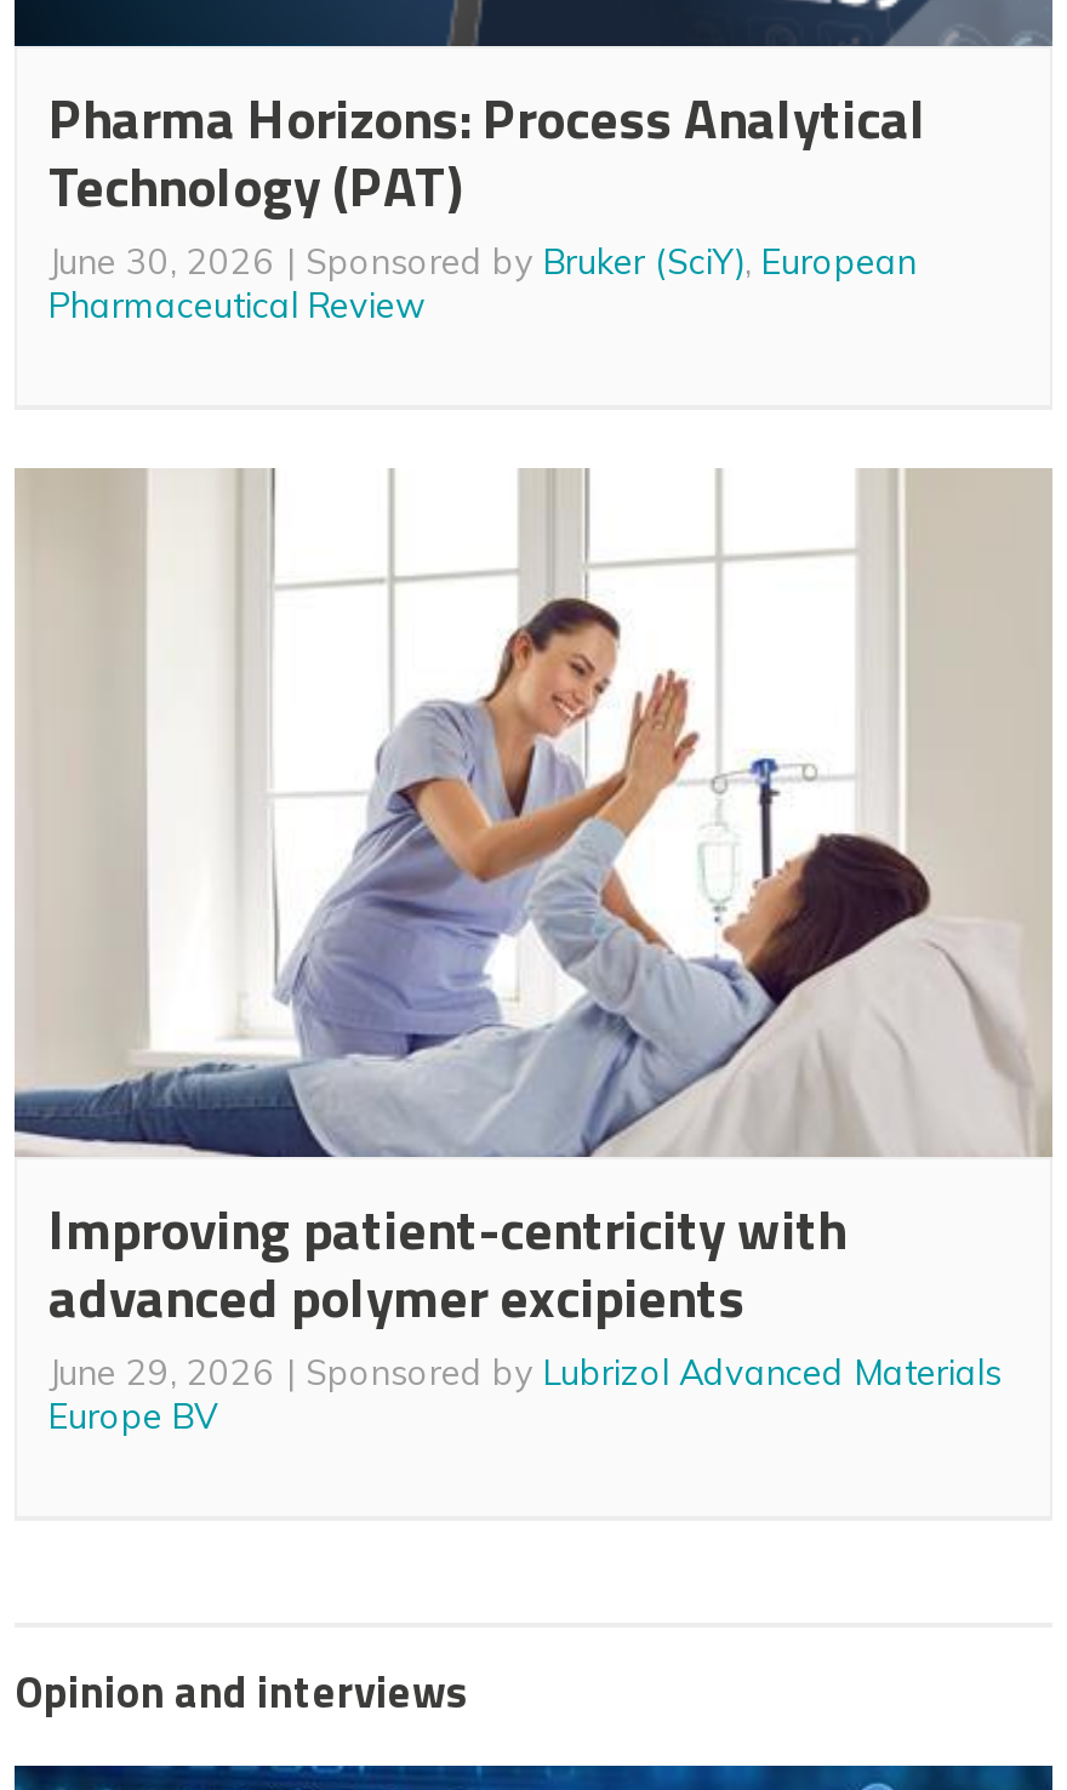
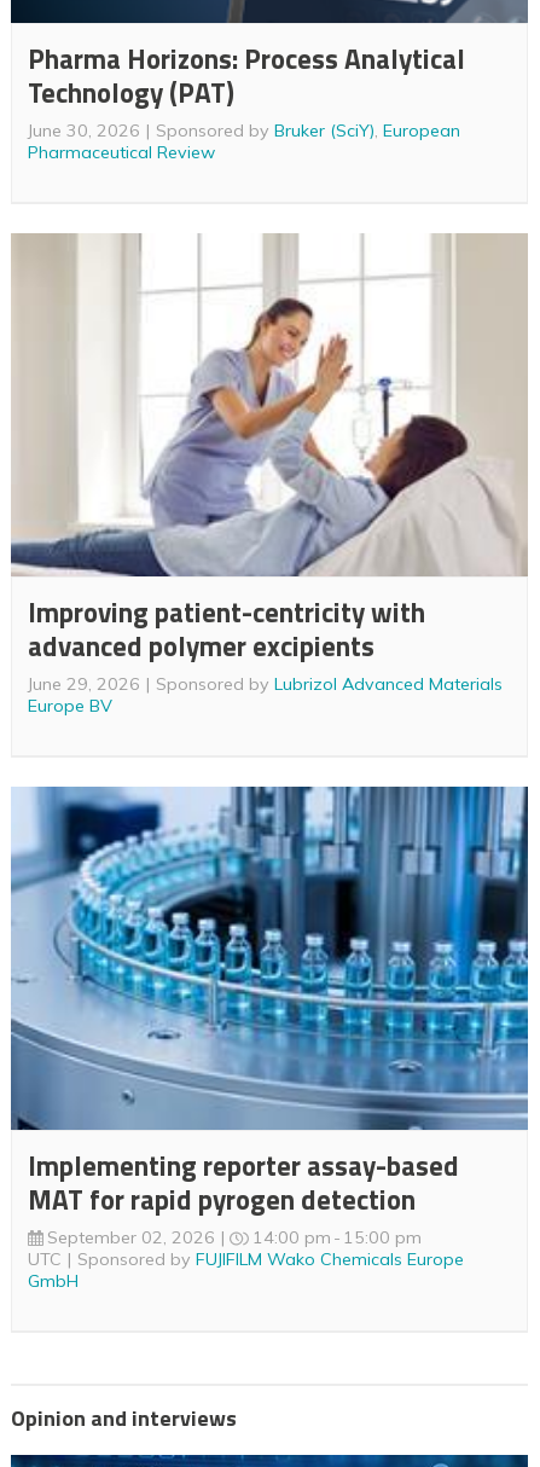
+ [image]
+ Implementing reporter assay-based
+ MAT for rapid pyrogen detection
+ September 02, 2026
+ 14:00 pm 15:00 pm
+ UTC
+ Sponsored by FUJIFILM Wako Chemicals Europe
+ GmbH
